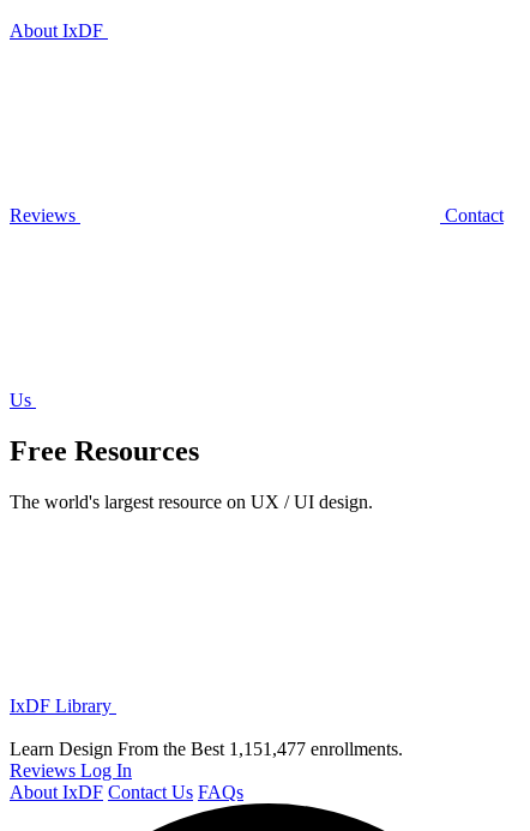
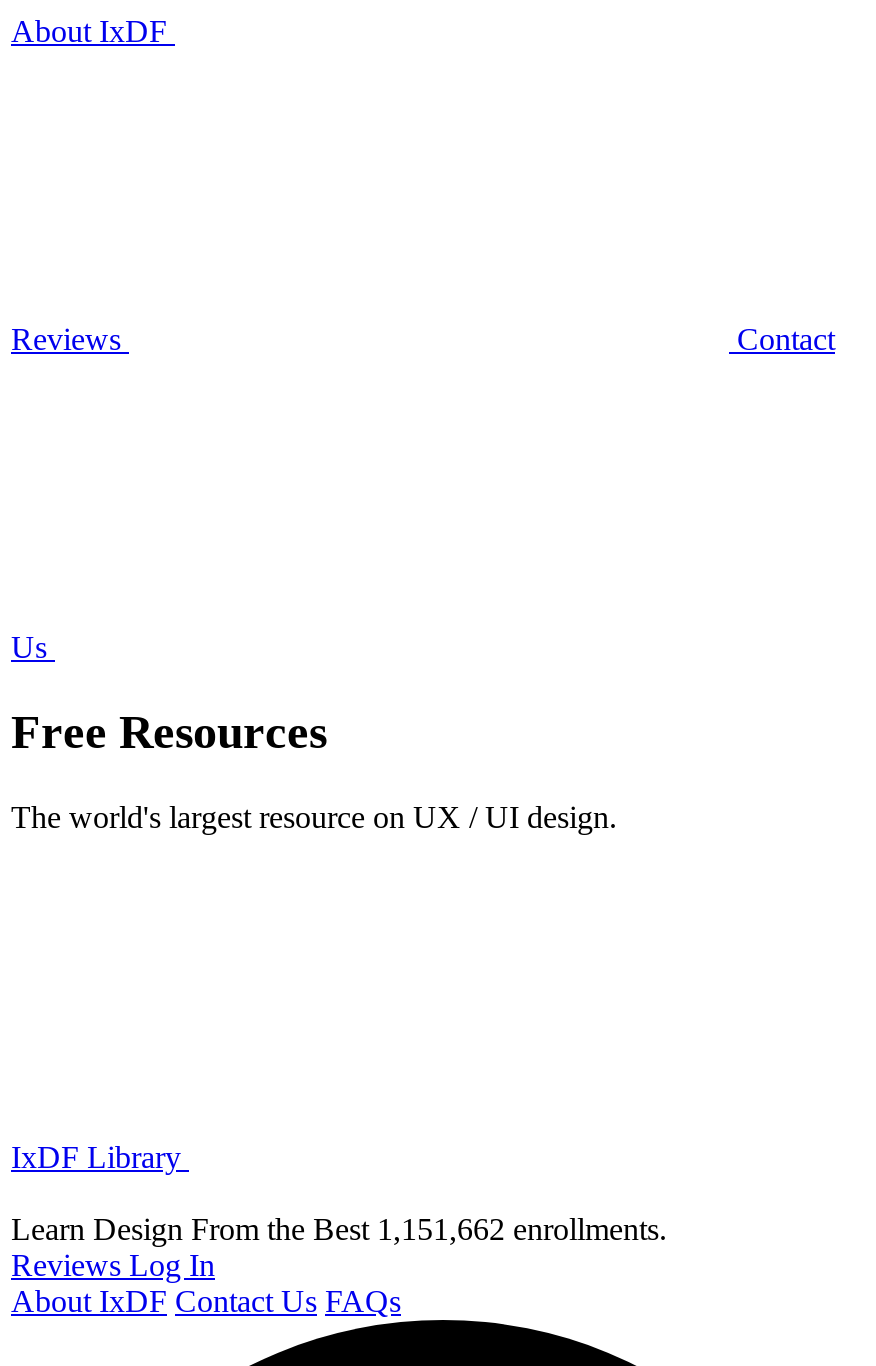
- Learn Design From the Best 1,151,477 enrollments.
+ Learn Design From the Best 1,151,662 enrollments.
